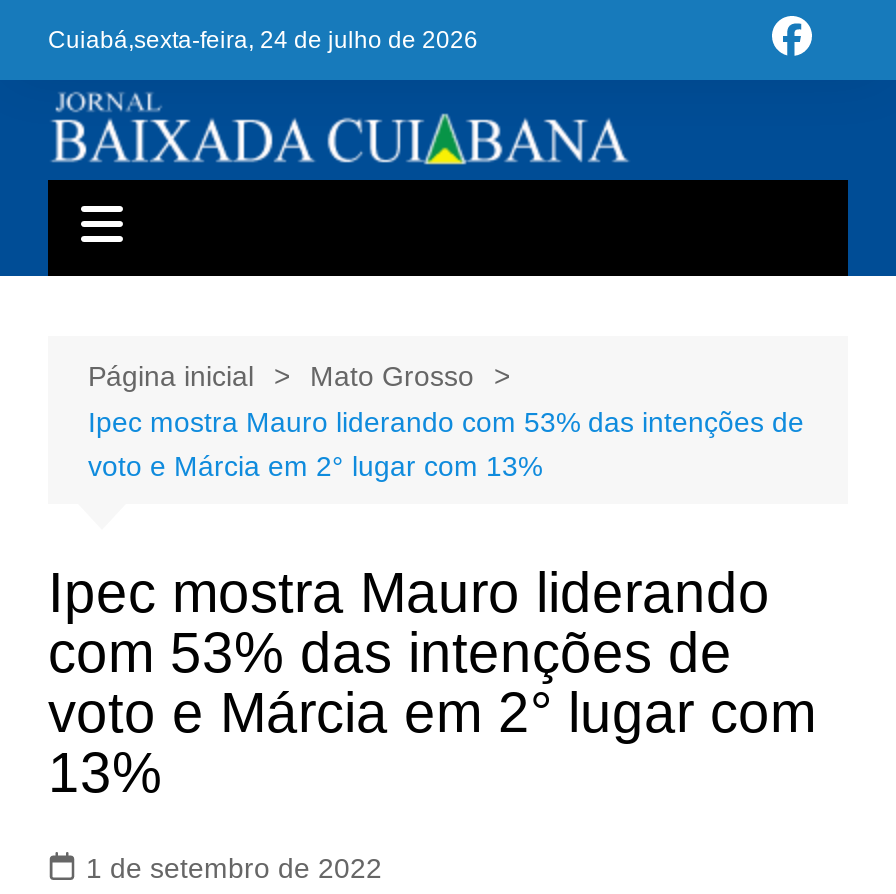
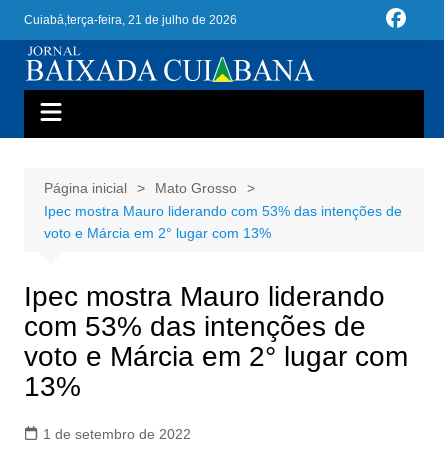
- Cuiabá,sexta-feira, 24 de julho de 2026
+ Cuiabá,terça-feira, 21 de julho de 2026
